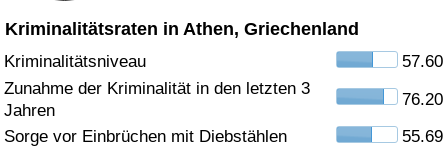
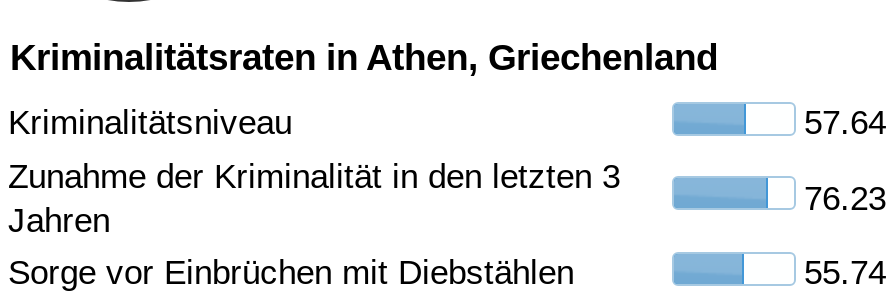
- 57.60
+ 57.64

- 76.20
+ 76.23

- 55.69
+ 55.74
